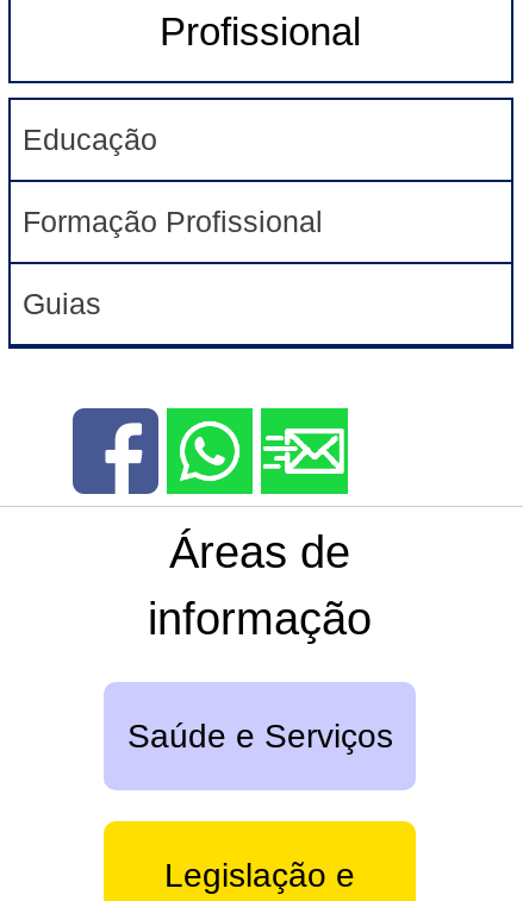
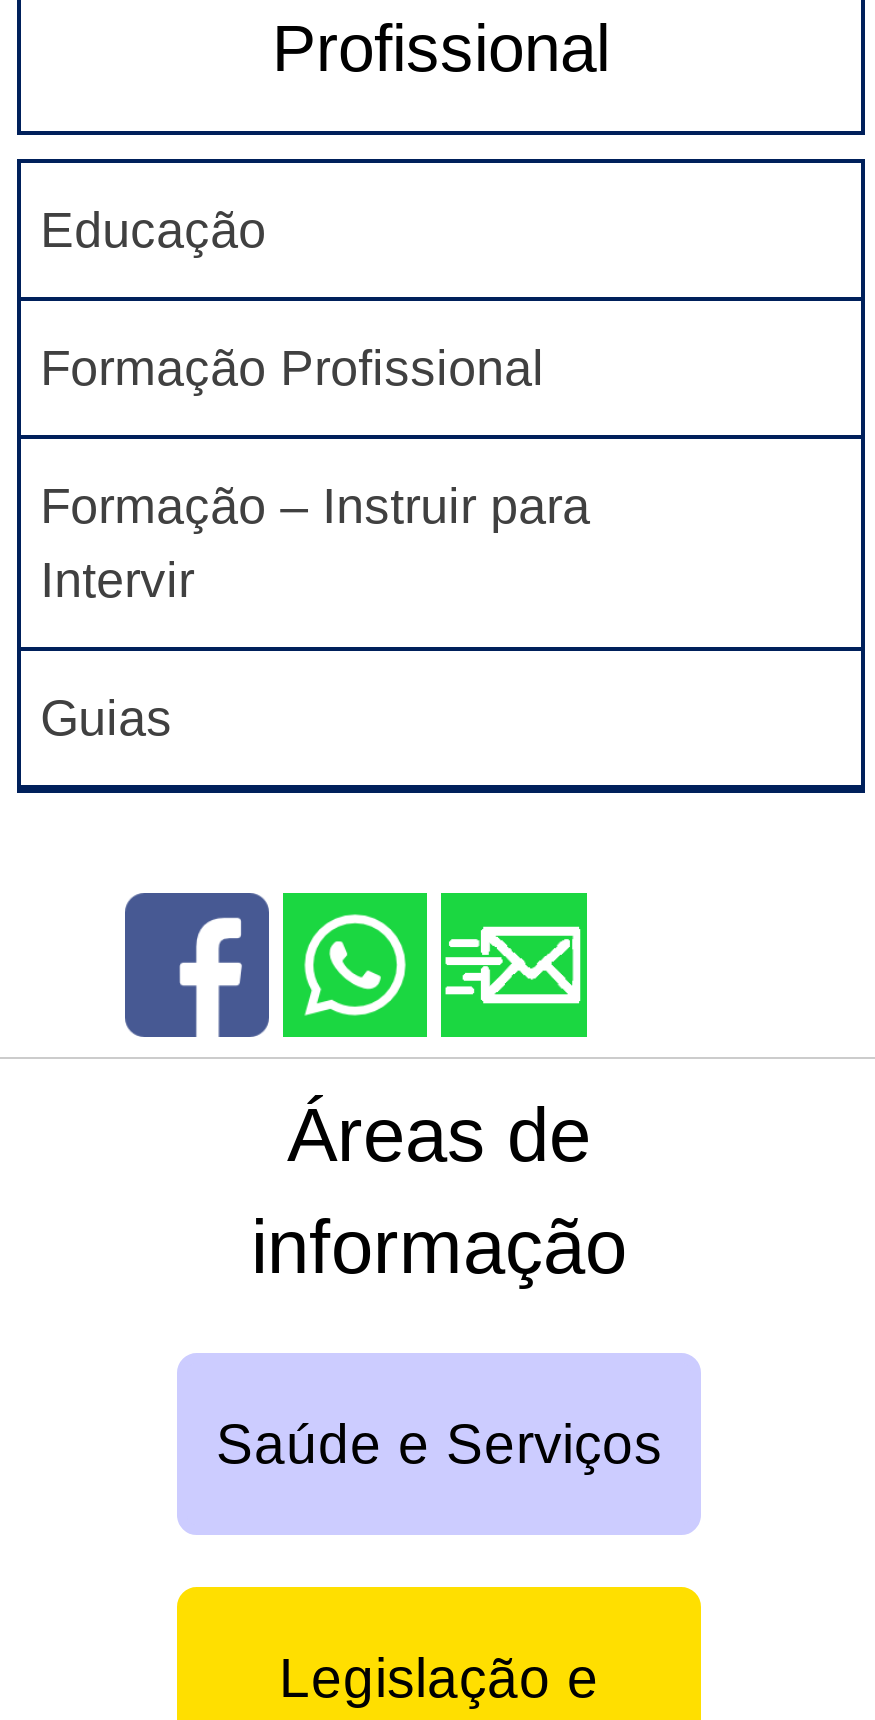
+ Formação – Instruir para
+ Intervir
